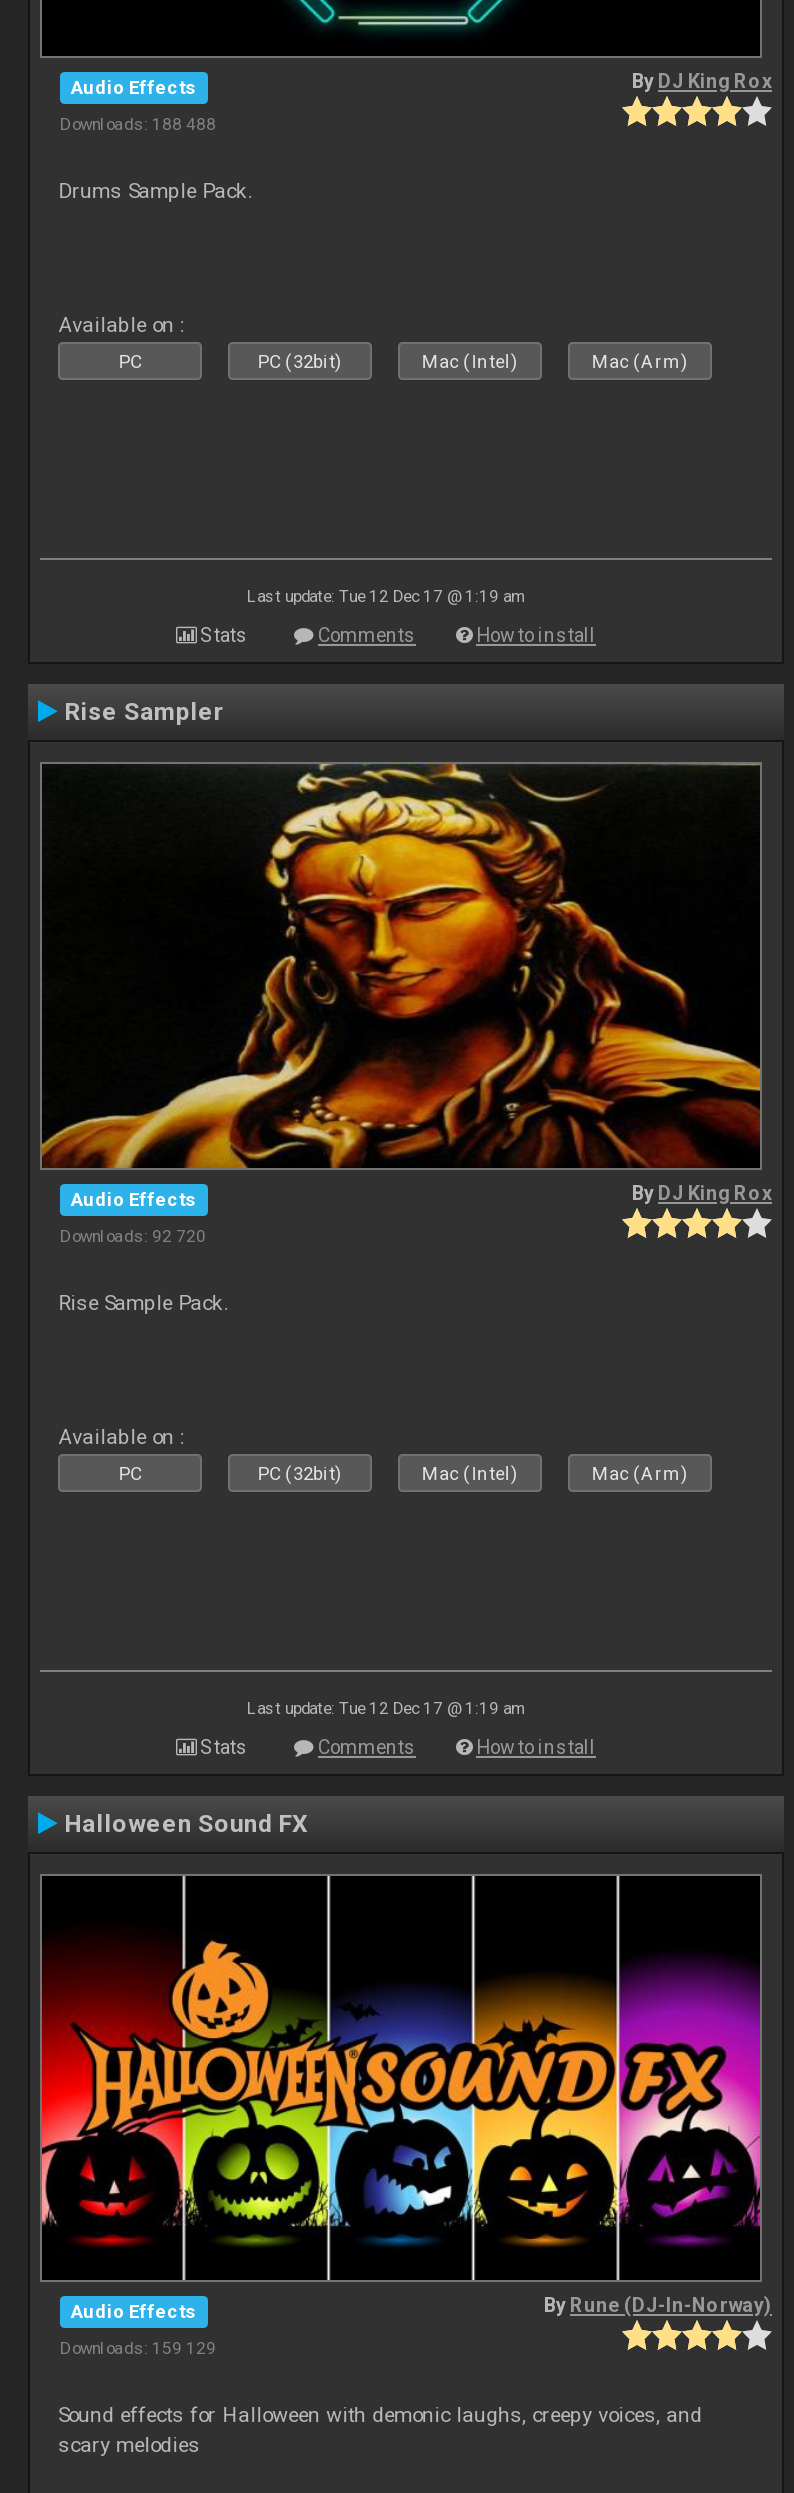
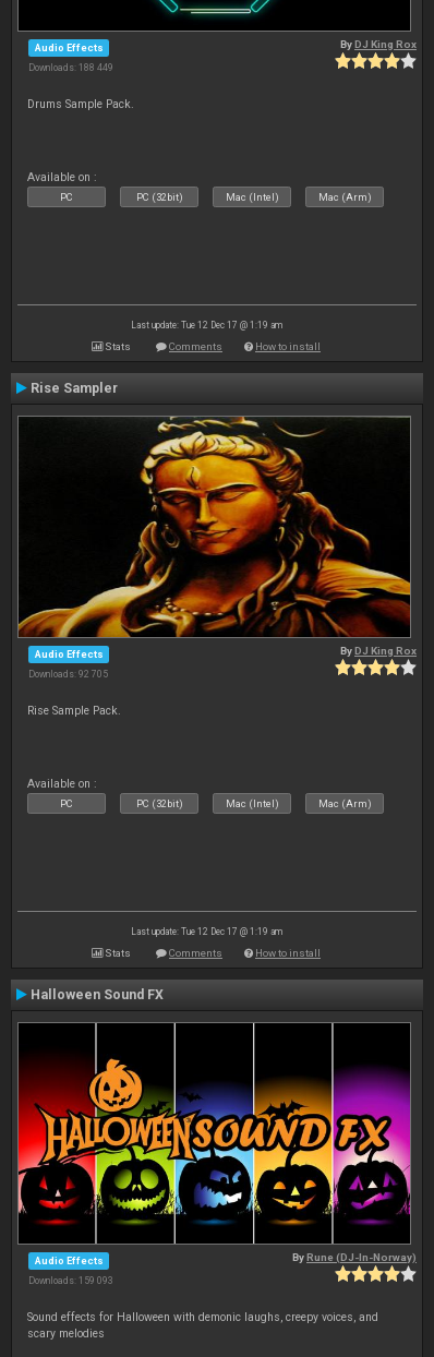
- Downloads: 188 488
+ Downloads: 188 449

- Downloads: 92 720
+ Downloads: 92 705

- Downloads: 159 129
+ Downloads: 159 093
